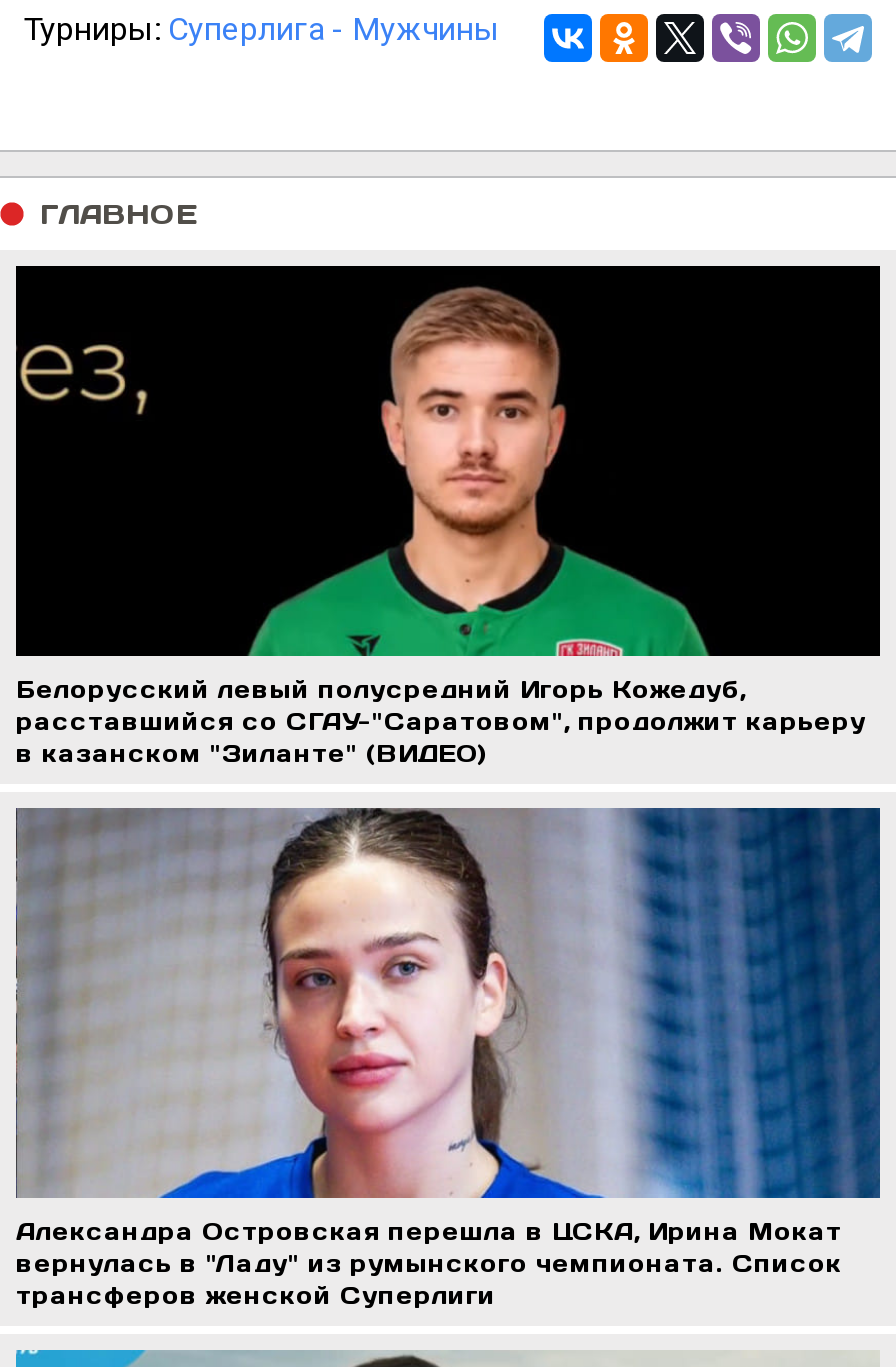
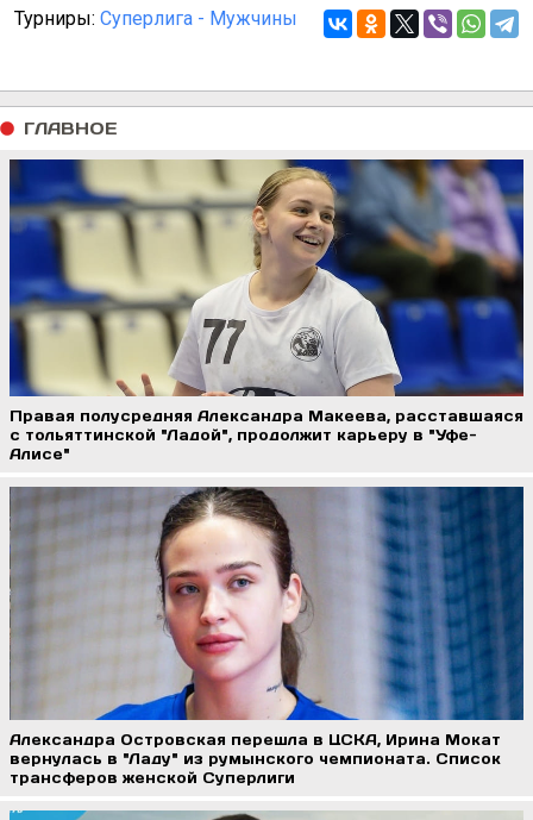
- [image]
- Белорусский левый полусредний Игорь Кожедуб,
- расставшийся со СГАУ-"Саратовом", продолжит карьеру
- в казанском "Зиланте" (ВИДЕО)
+ [image]
+ Правая полусредняя Александра Макеева, расставшаяся
+ с тольяттинской "Ладой", продолжит карьеру в "Уфе-
+ Алисе"
